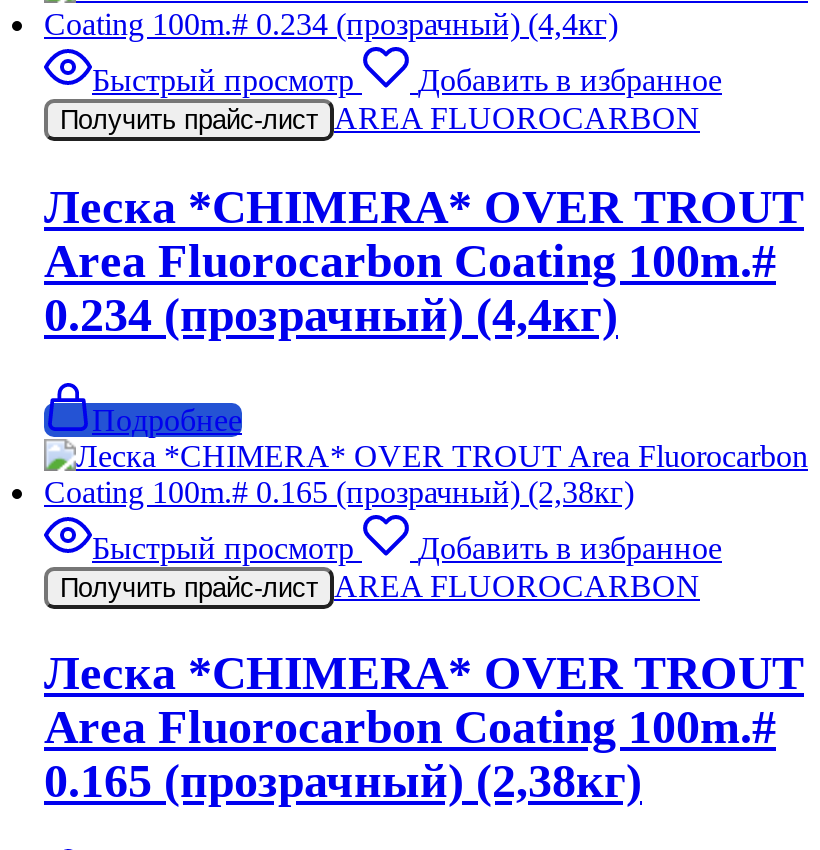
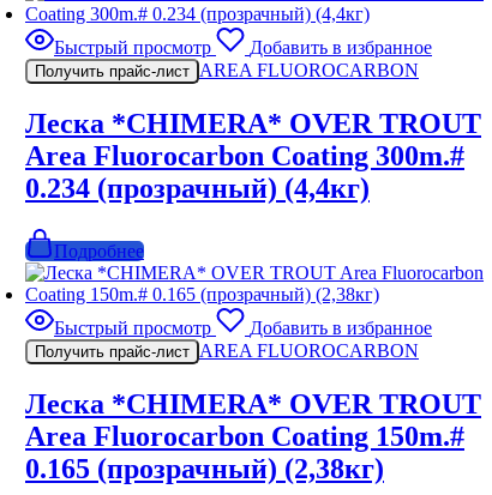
- Area Fluorocarbon Coating 100m.#
+ Area Fluorocarbon Coating 300m.#

- Area Fluorocarbon Coating 100m.#
+ Area Fluorocarbon Coating 150m.#
